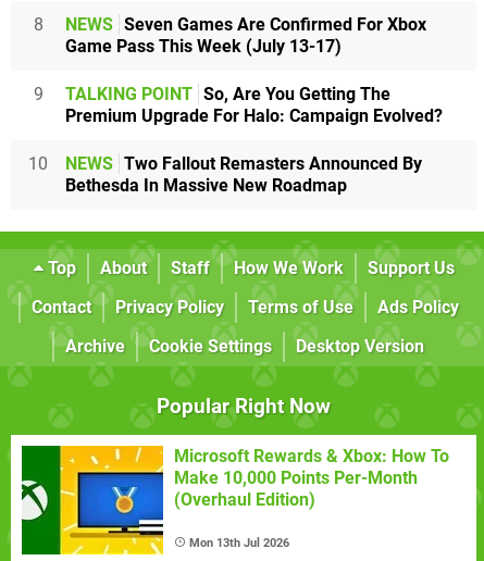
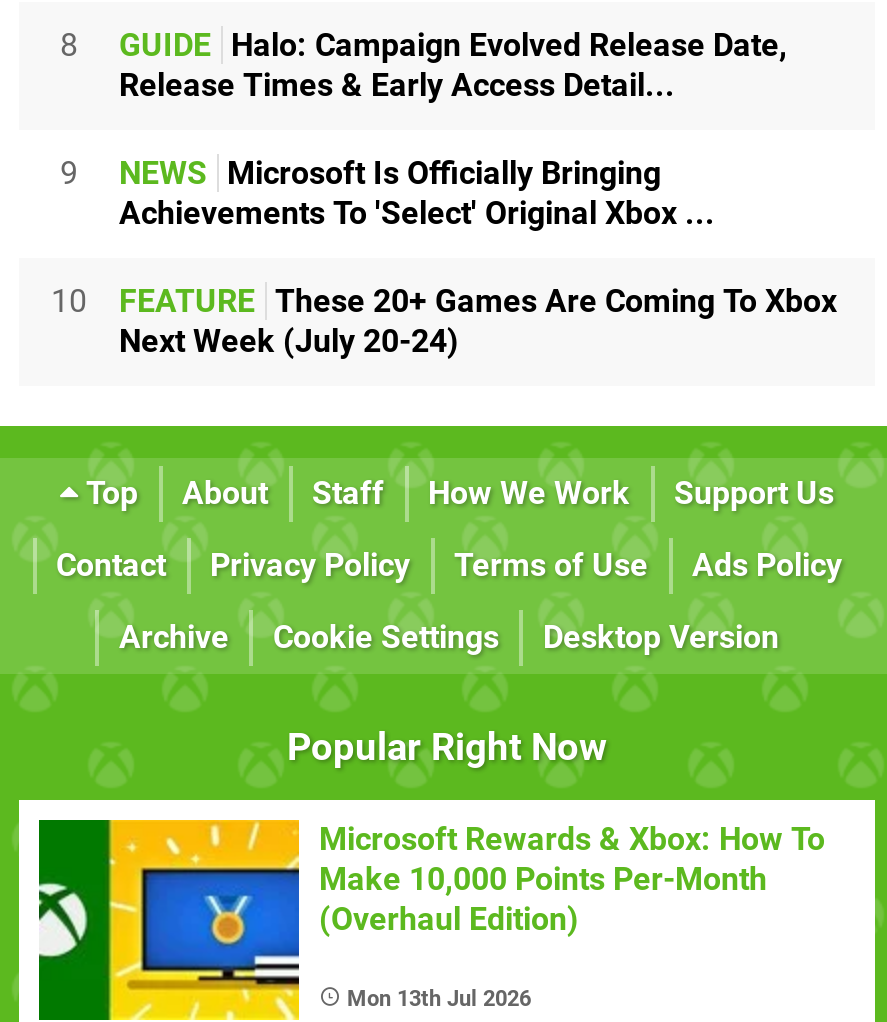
- NEWS Seven Games Are Confirmed For Xbox
- Game Pass This Week (July 13-17)
+ GUIDE Halo: Campaign Evolved Release Date,
+ Release Times & Early Access Detail...

- TALKING POINT So, Are You Getting The
- Premium Upgrade For Halo: Campaign Evolved?
+ NEWS Microsoft Is Officially Bringing
+ Achievements To 'Select' Original Xbox ...

- NEWS Two Fallout Remasters Announced By
- Bethesda In Massive New Roadmap
+ FEATURE These 20+ Games Are Coming To Xbox
+ Next Week (July 20-24)
